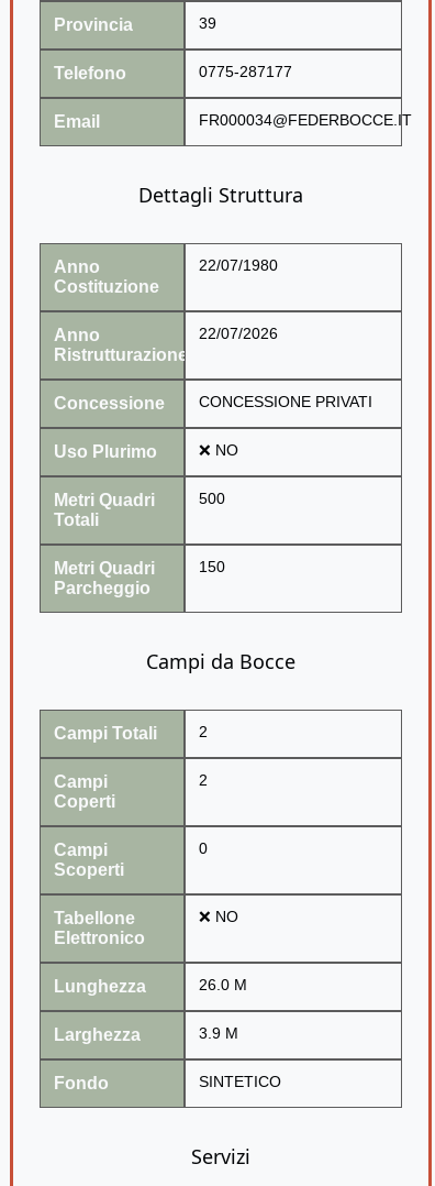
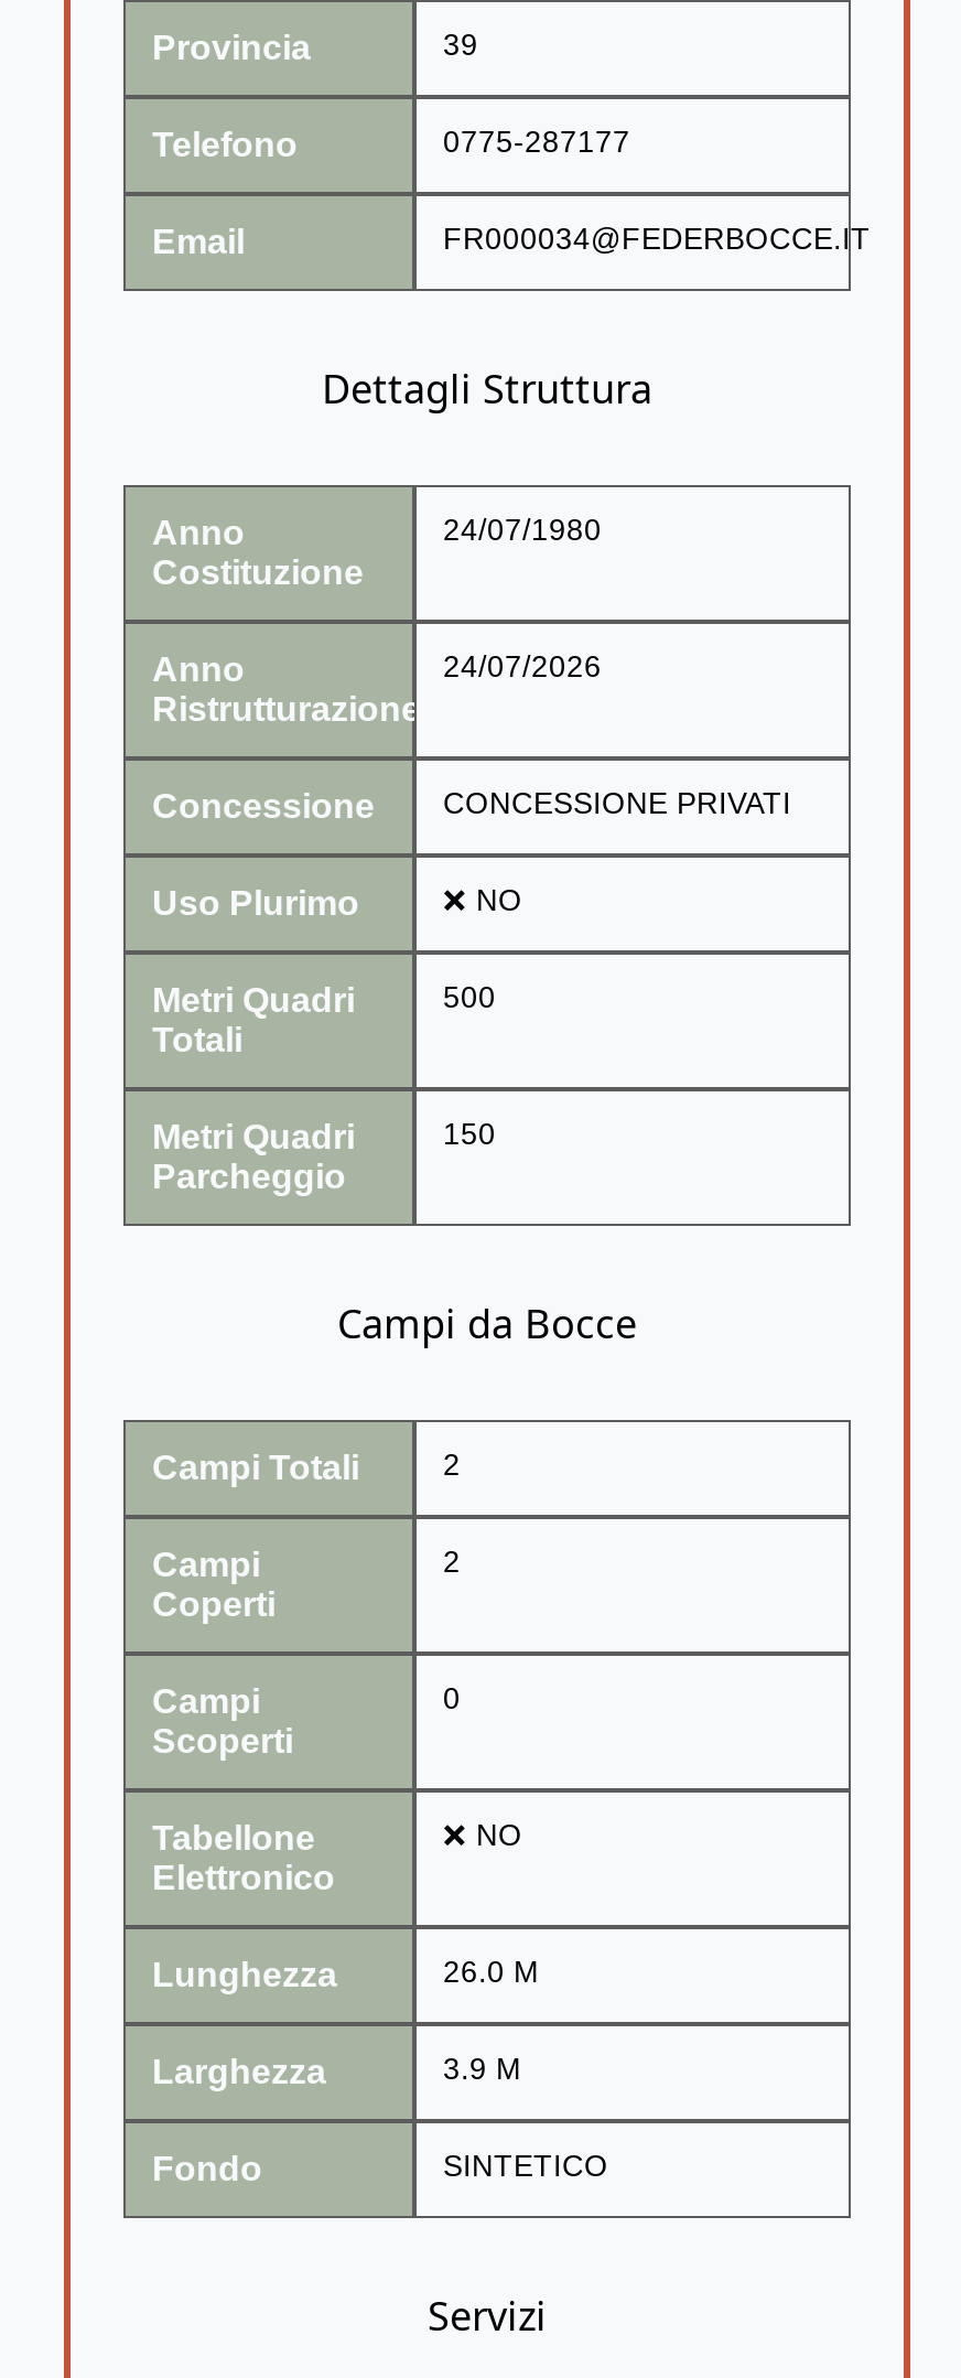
- 22/07/1980
+ 24/07/1980

- 22/07/2026
+ 24/07/2026
